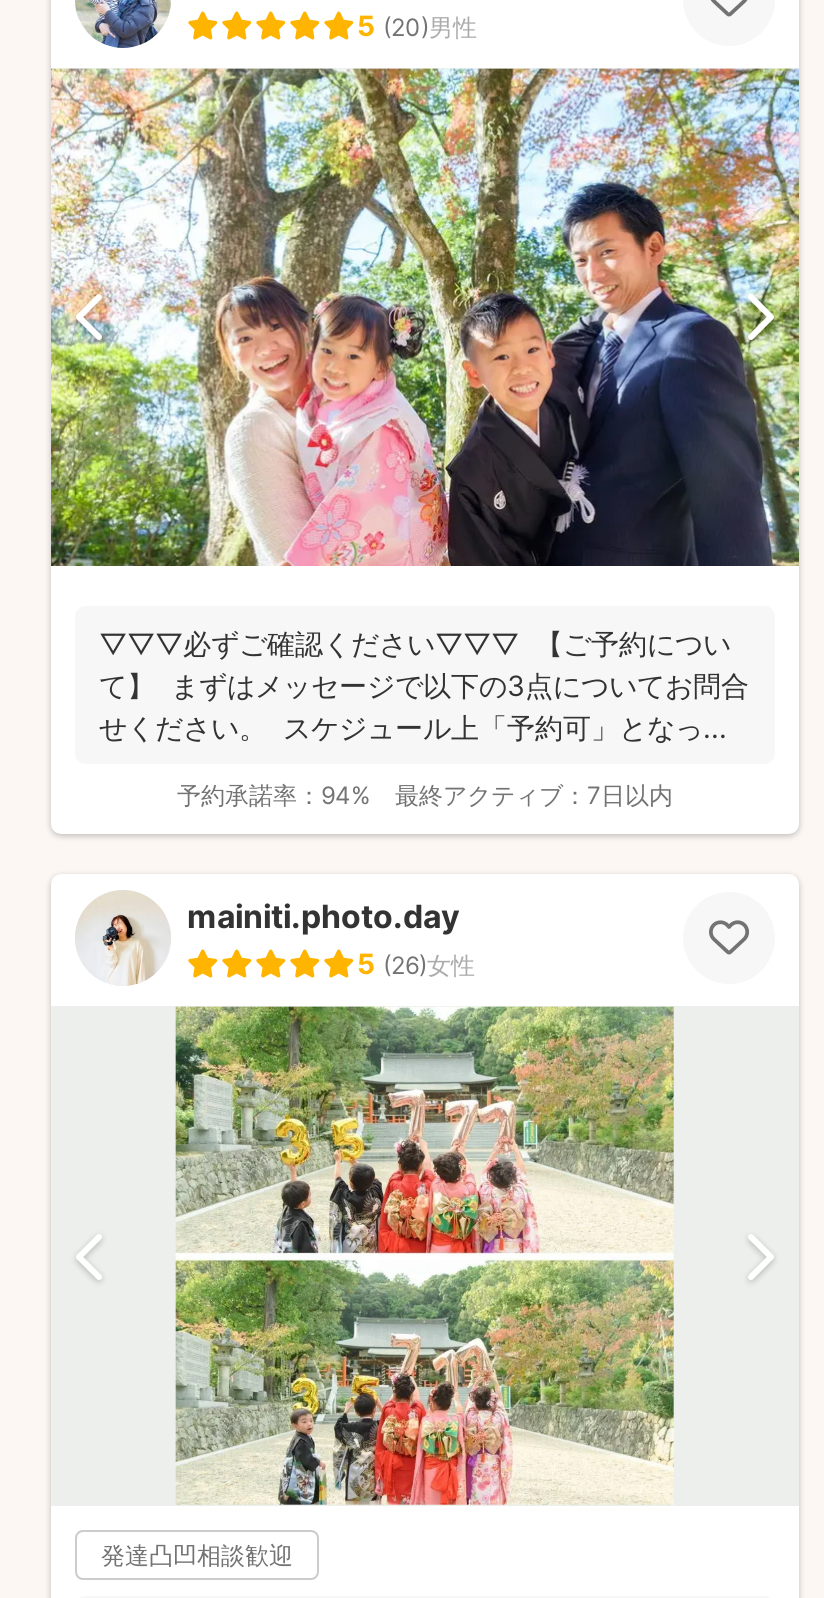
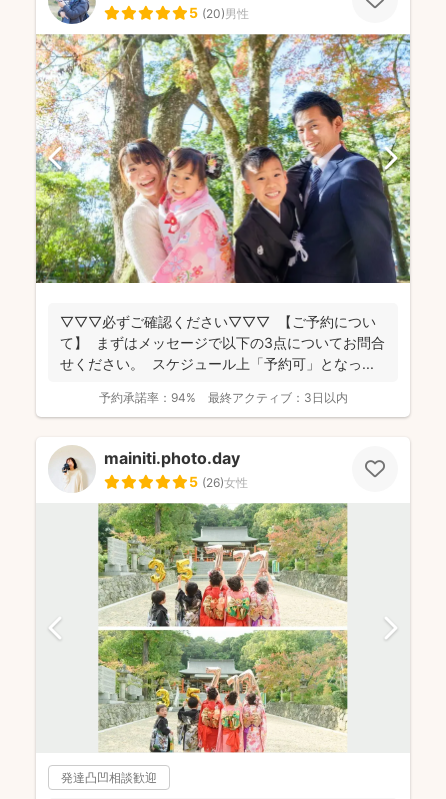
- 最終アクティブ：7日以内
+ 最終アクティブ：3日以内
